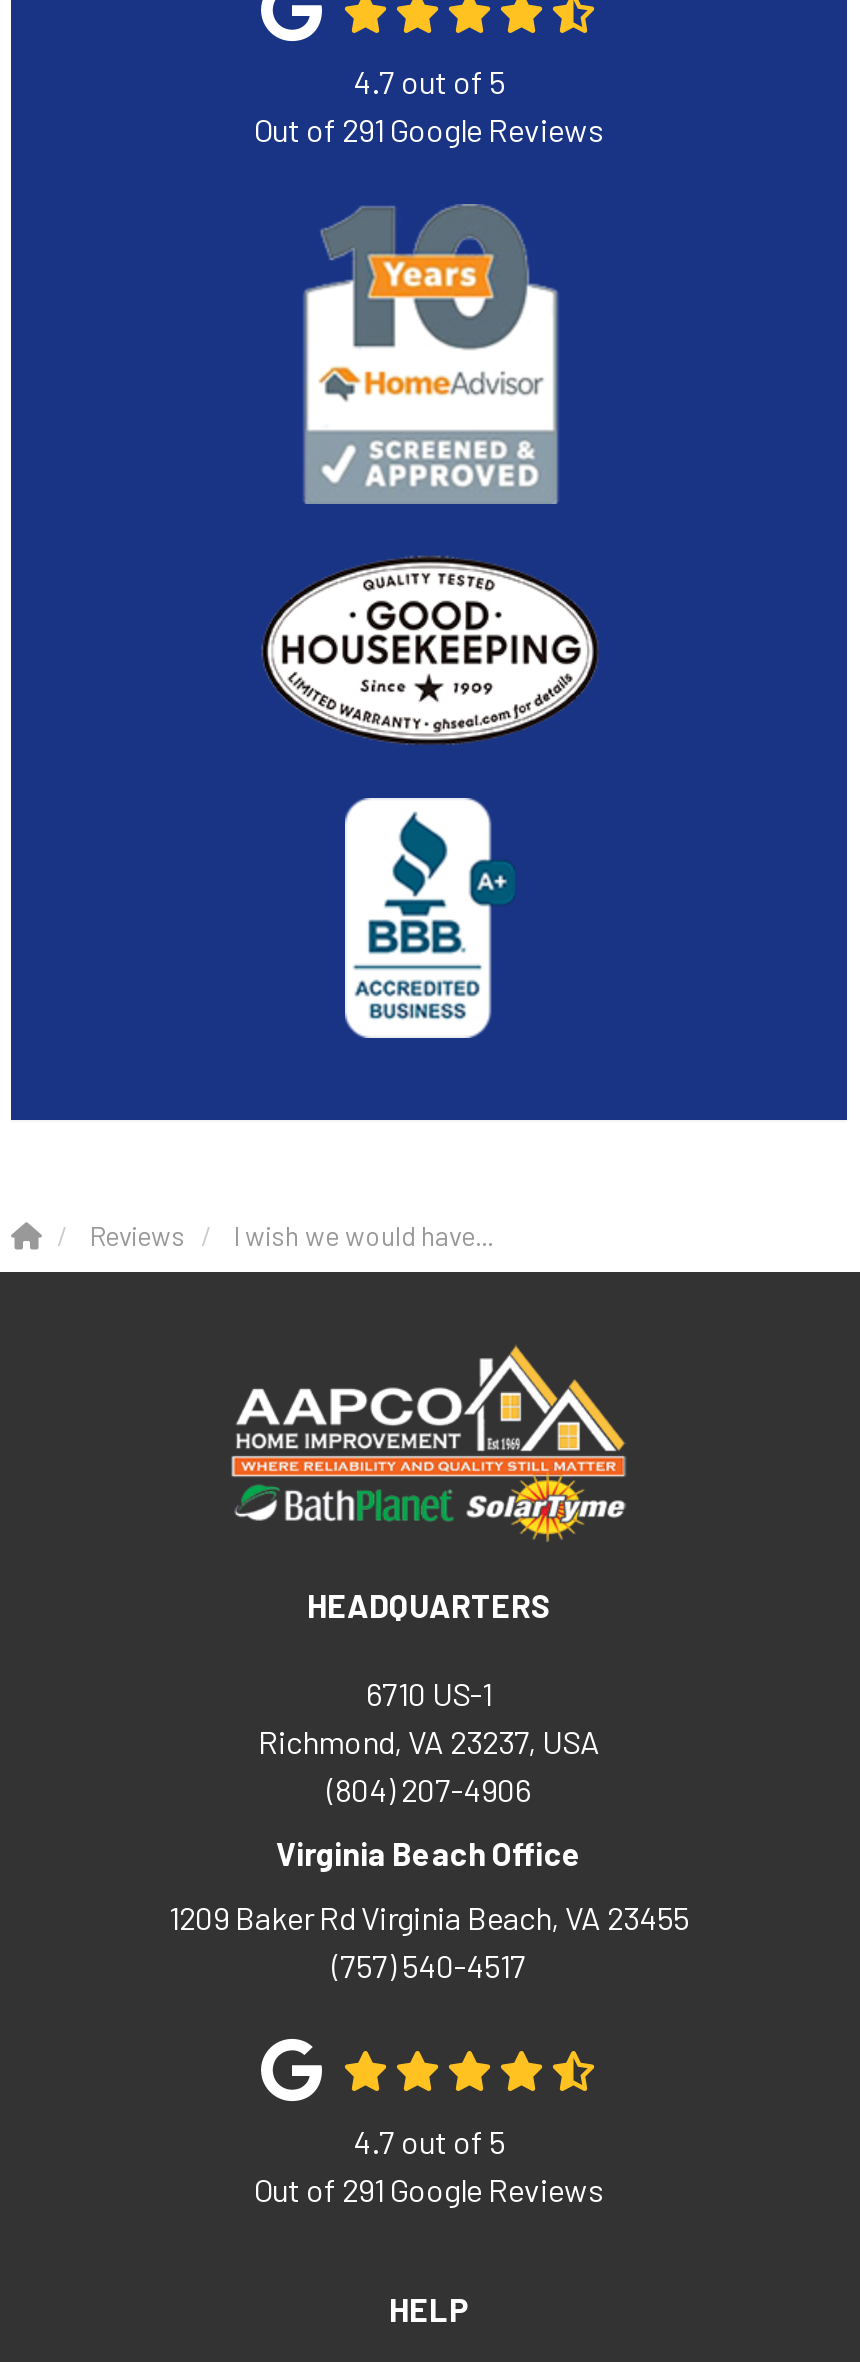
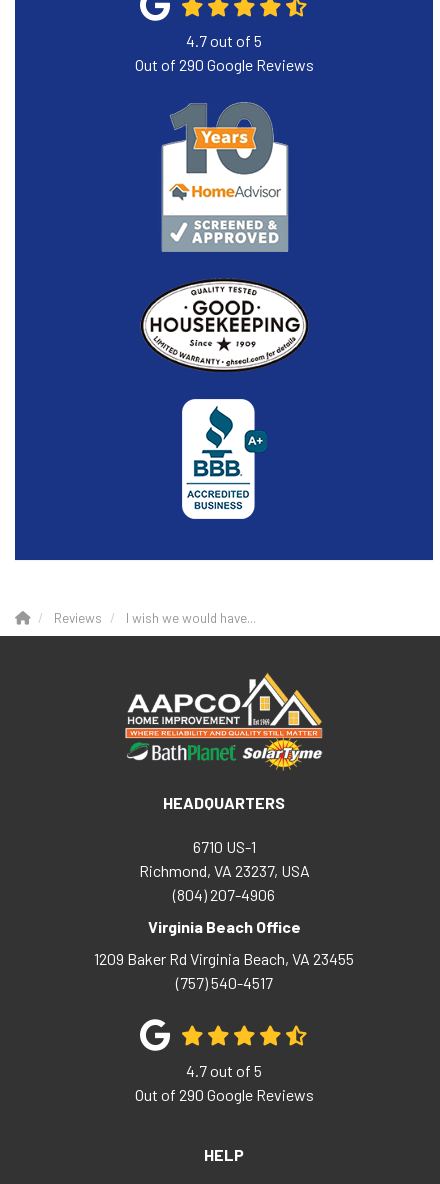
- Out of 291 Google Reviews
+ Out of 290 Google Reviews

- Out of 291 Google Reviews
+ Out of 290 Google Reviews
